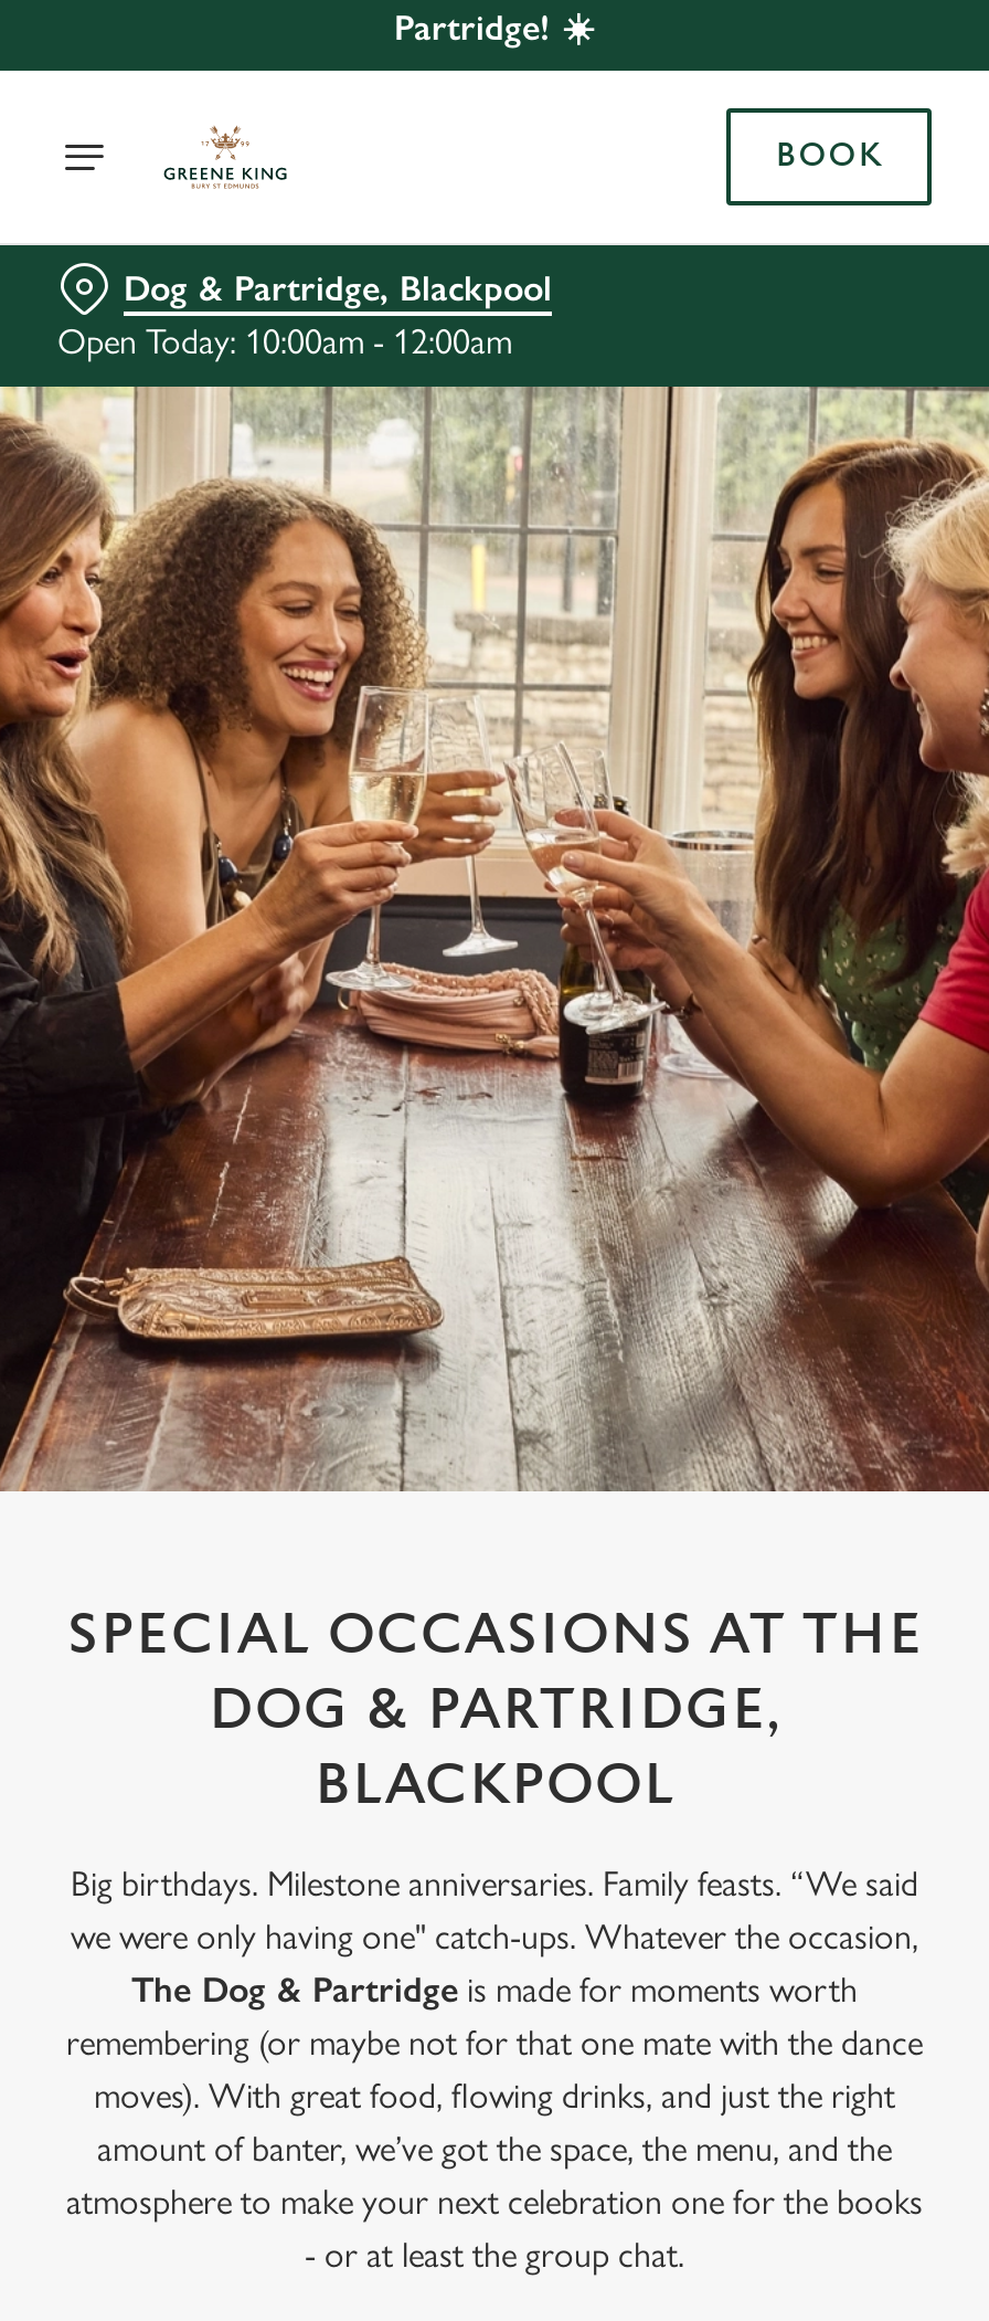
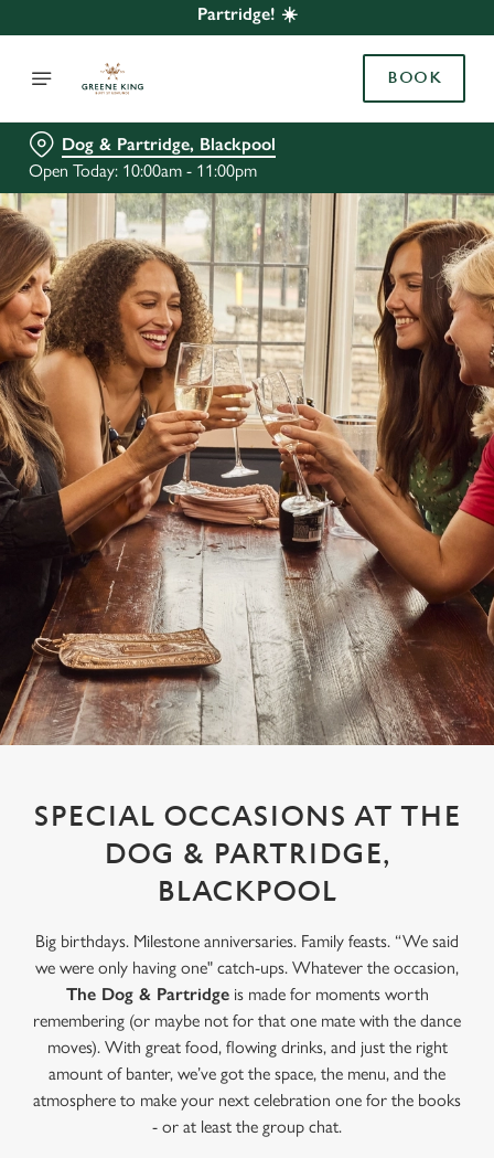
- Open Today: 10:00am - 12:00am
+ Open Today: 10:00am - 11:00pm
